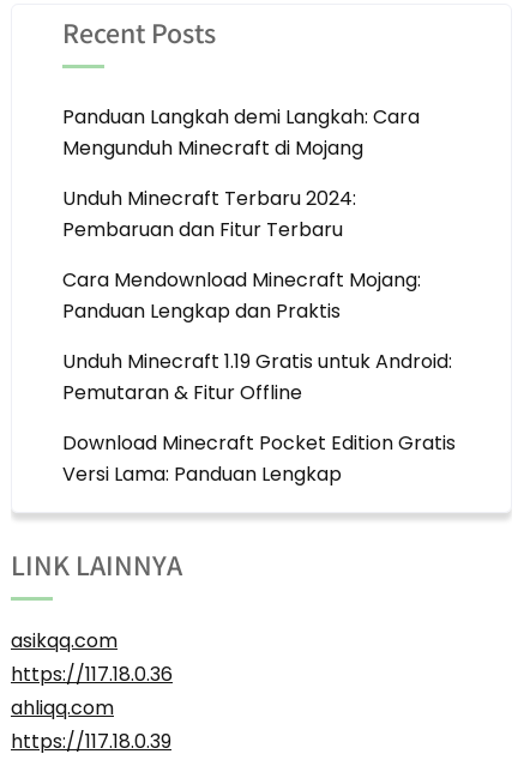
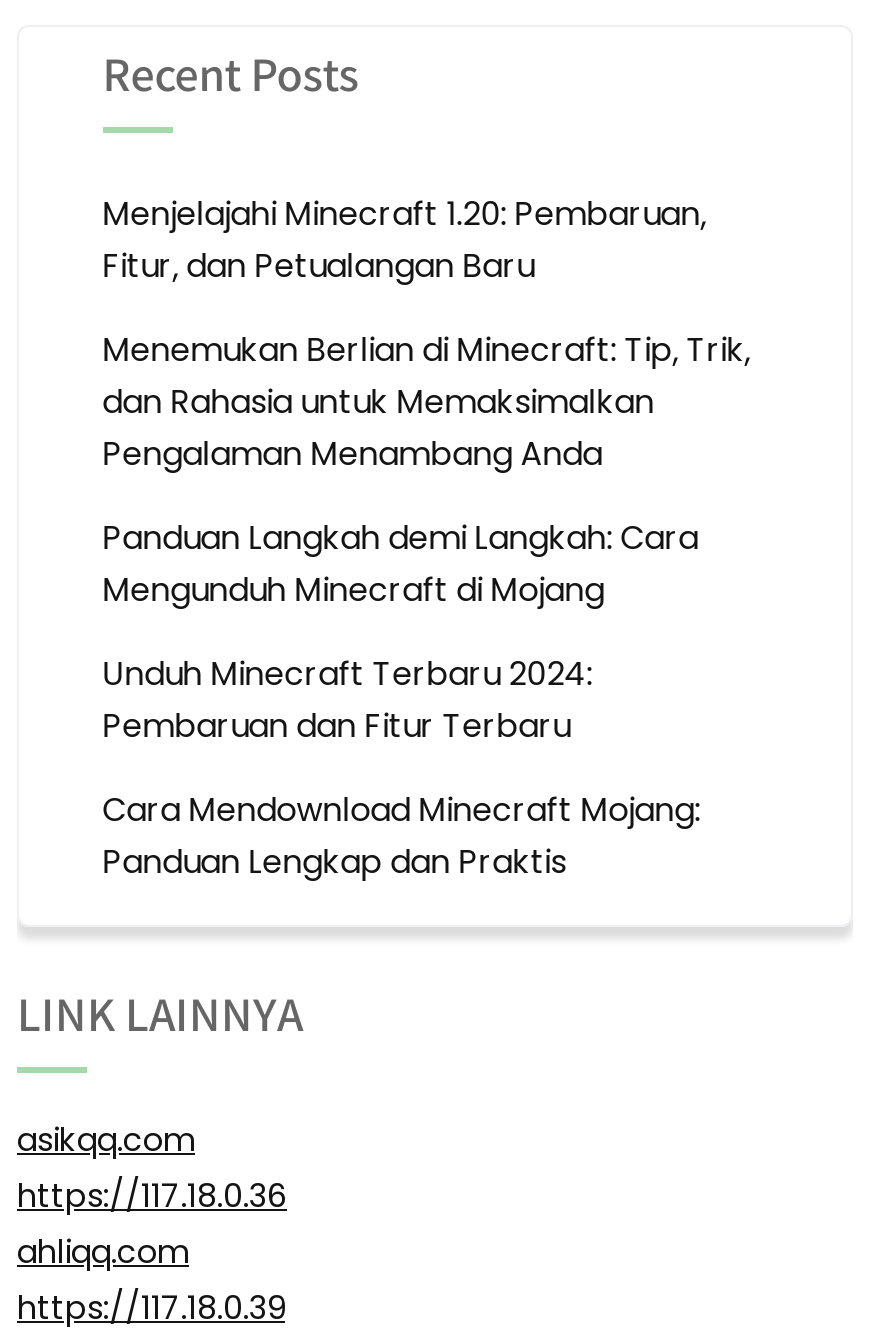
+ Menjelajahi Minecraft 1.20: Pembaruan,
+ Fitur, dan Petualangan Baru
+ Menemukan Berlian di Minecraft: Tip, Trik,
+ dan Rahasia untuk Memaksimalkan
+ Pengalaman Menambang Anda

moved down: Panduan Langkah demi Langkah: Cara | Mengunduh Minecraft di Mojang | Unduh Minecraft Terbaru 2024: | Pembaruan dan Fitur Terbaru | Cara Mendownload Minecraft Mojang: | Panduan Lengkap dan Praktis

- Unduh Minecraft 1.19 Gratis untuk Android:
- Pemutaran & Fitur Offline
- Download Minecraft Pocket Edition Gratis
- Versi Lama: Panduan Lengkap
